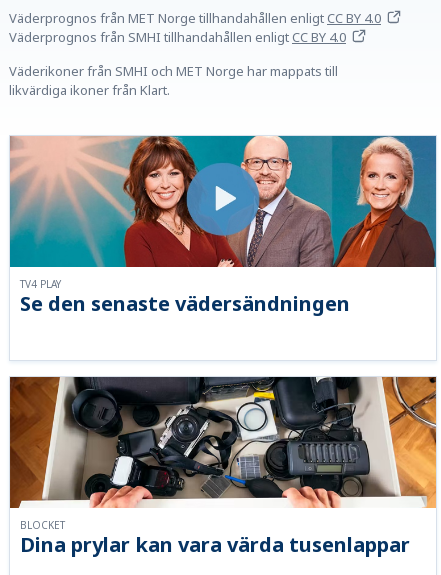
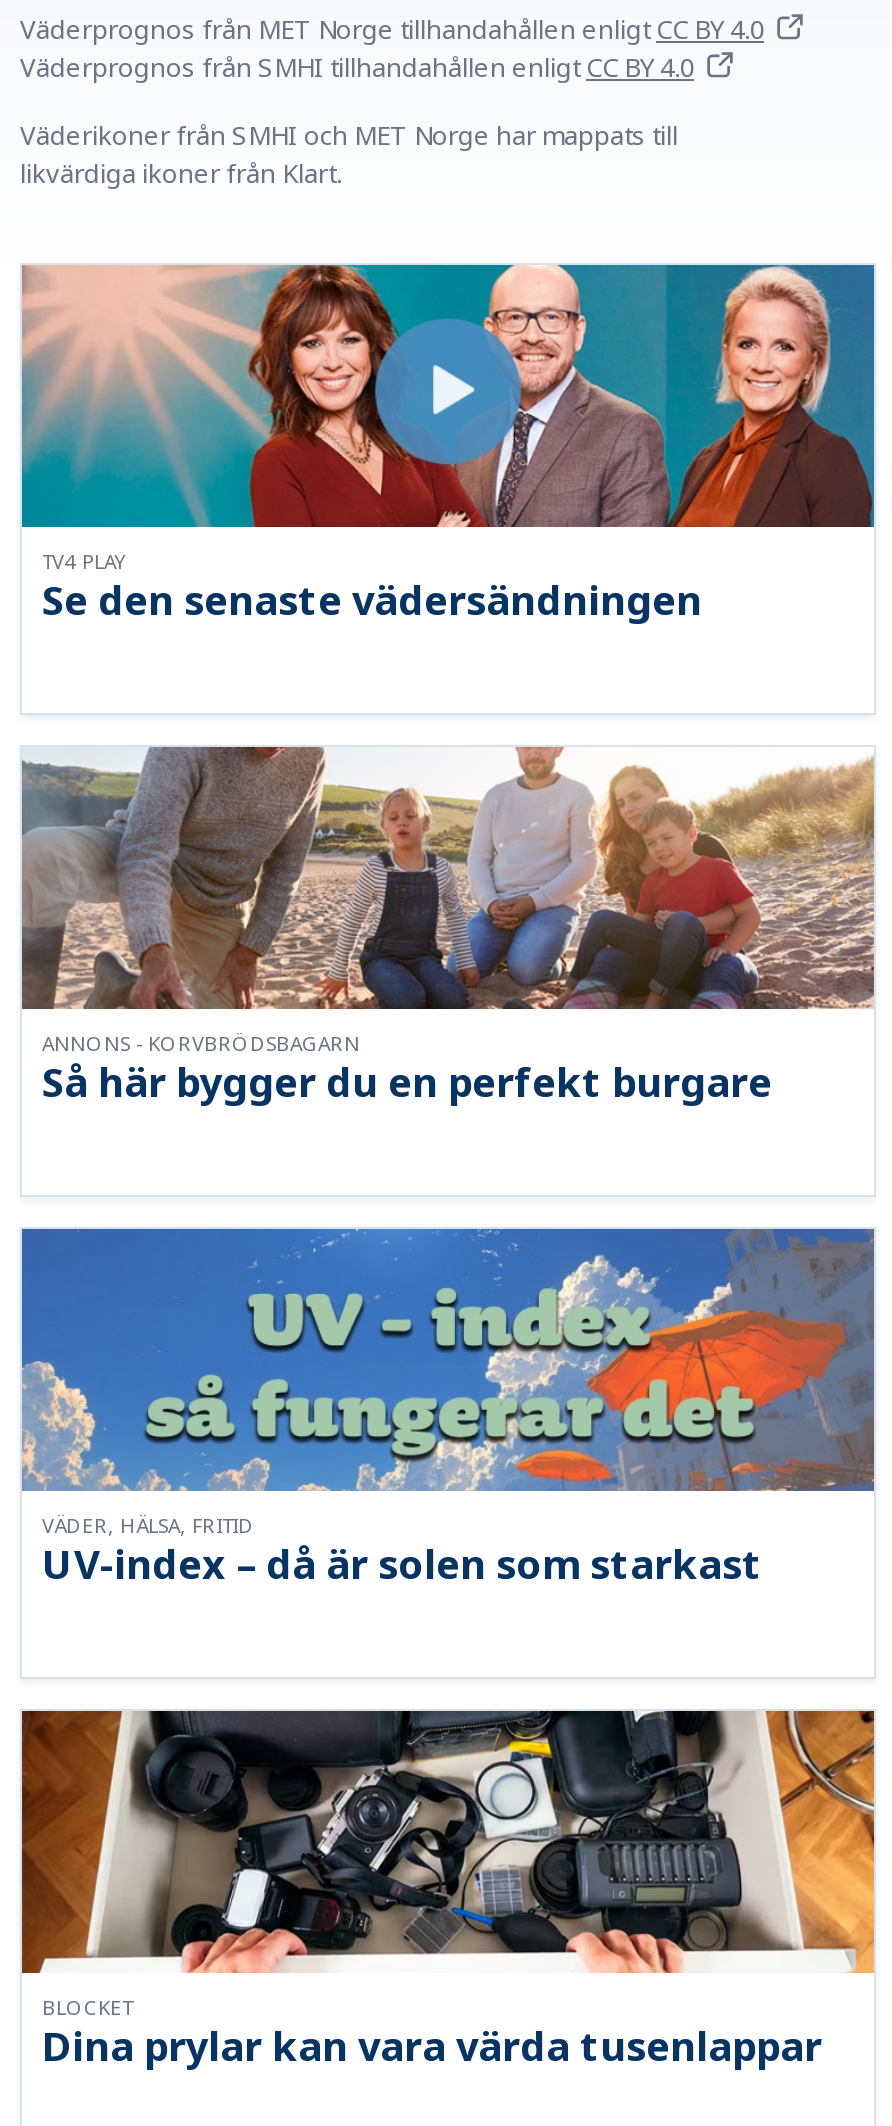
+ [image]
+ ANNONS - KORVBRÖDSBAGARN

+ [image]
+ VÄDER, HÄLSA, FRITID

+ Så här bygger du en perfekt burgare

+ UV-index – då är solen som starkast
